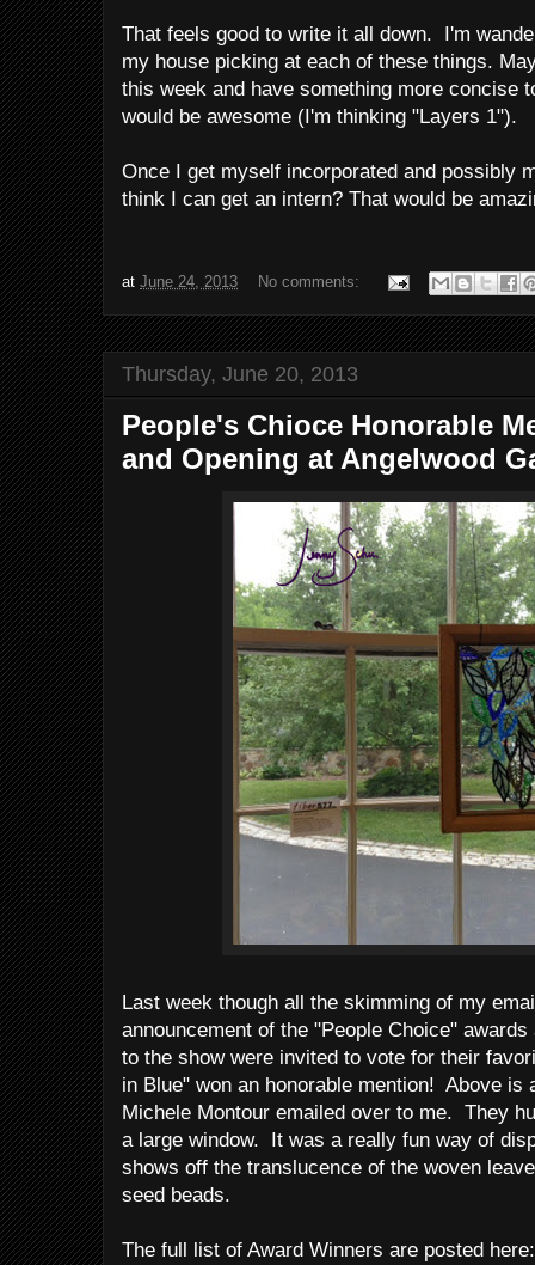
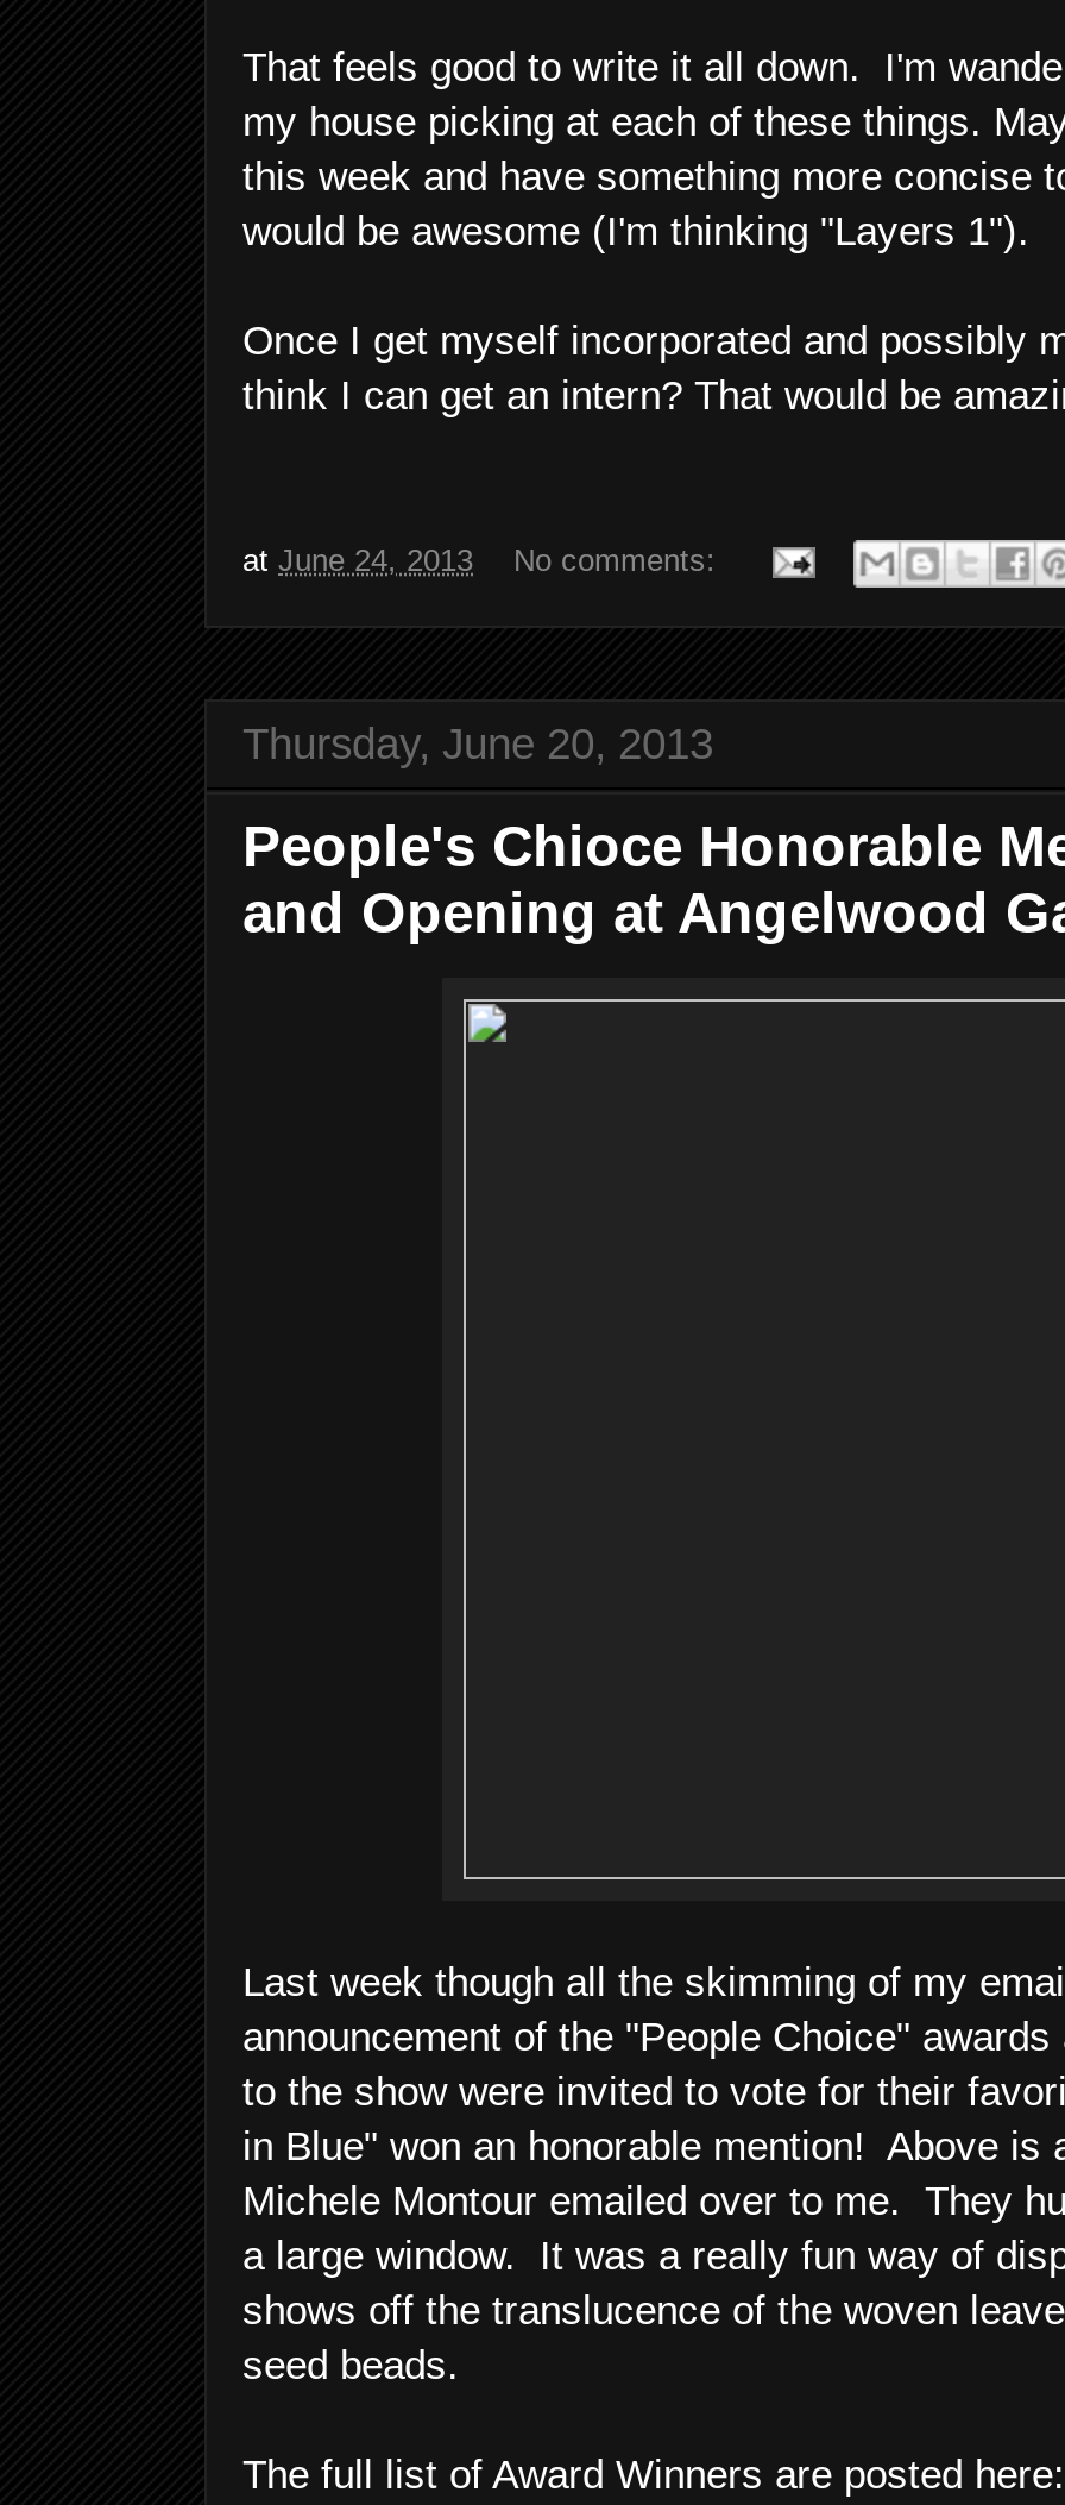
- [image]
